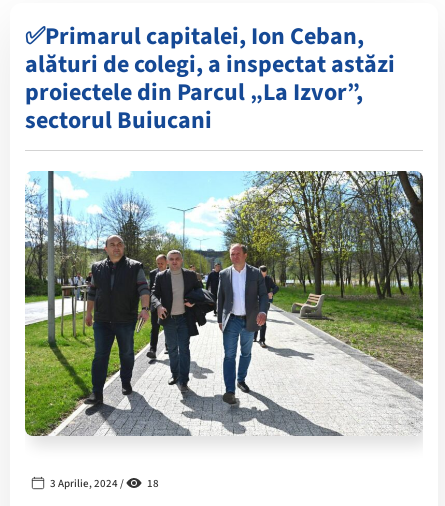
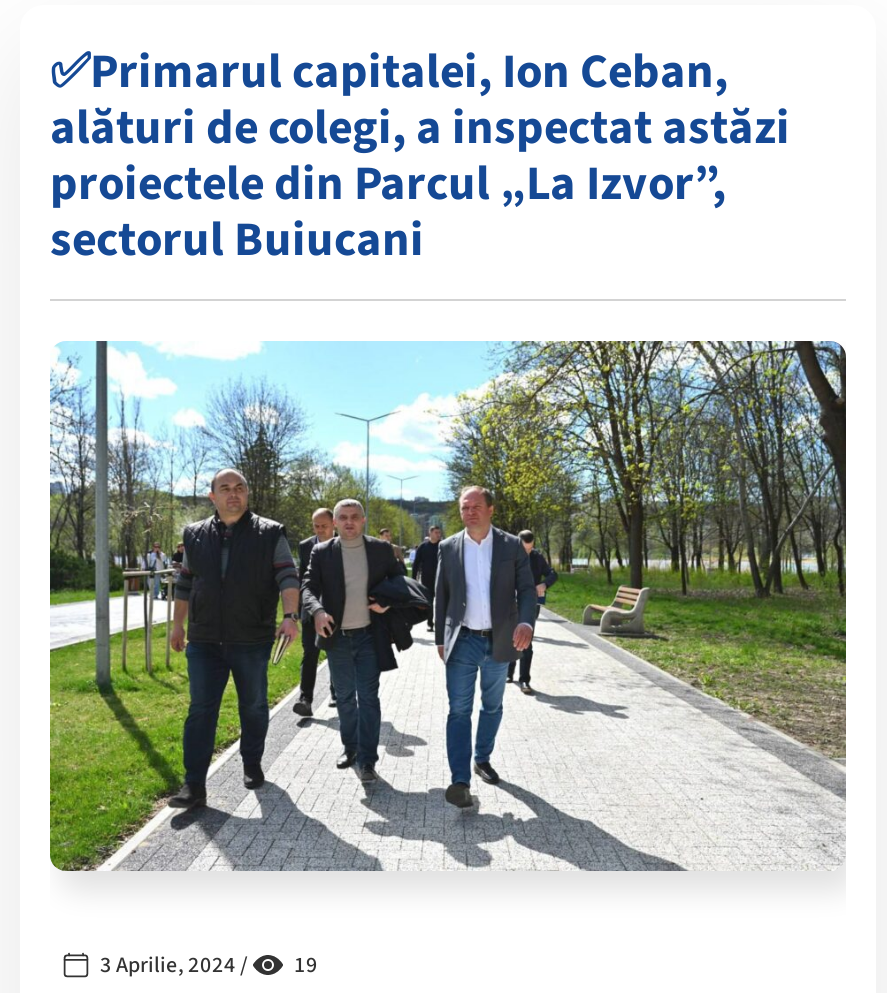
- 3 Aprilie, 2024 / 18
+ 3 Aprilie, 2024 / 19
